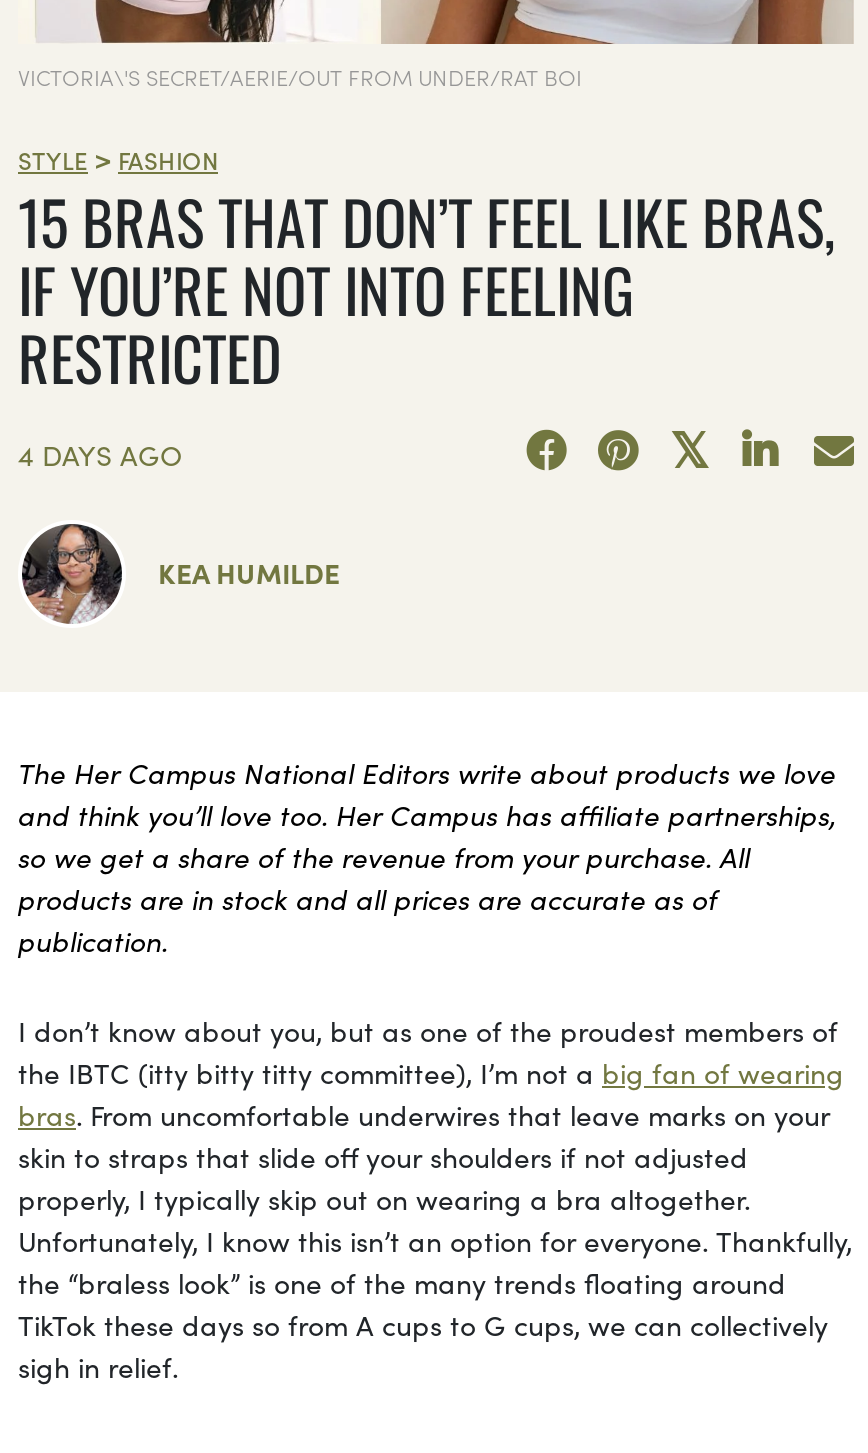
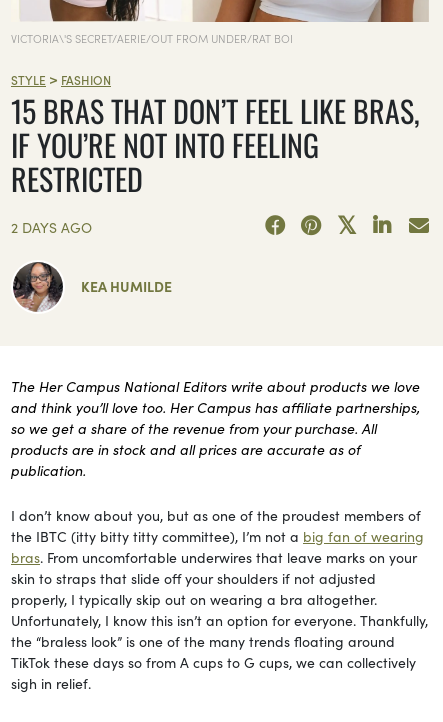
- 4 DAYS AGO
+ 2 DAYS AGO
